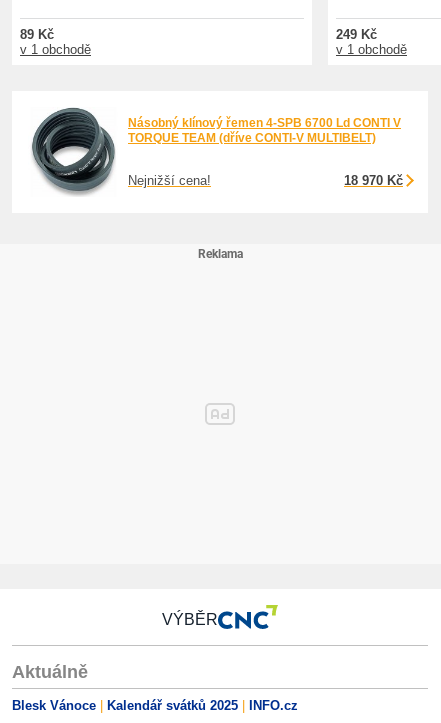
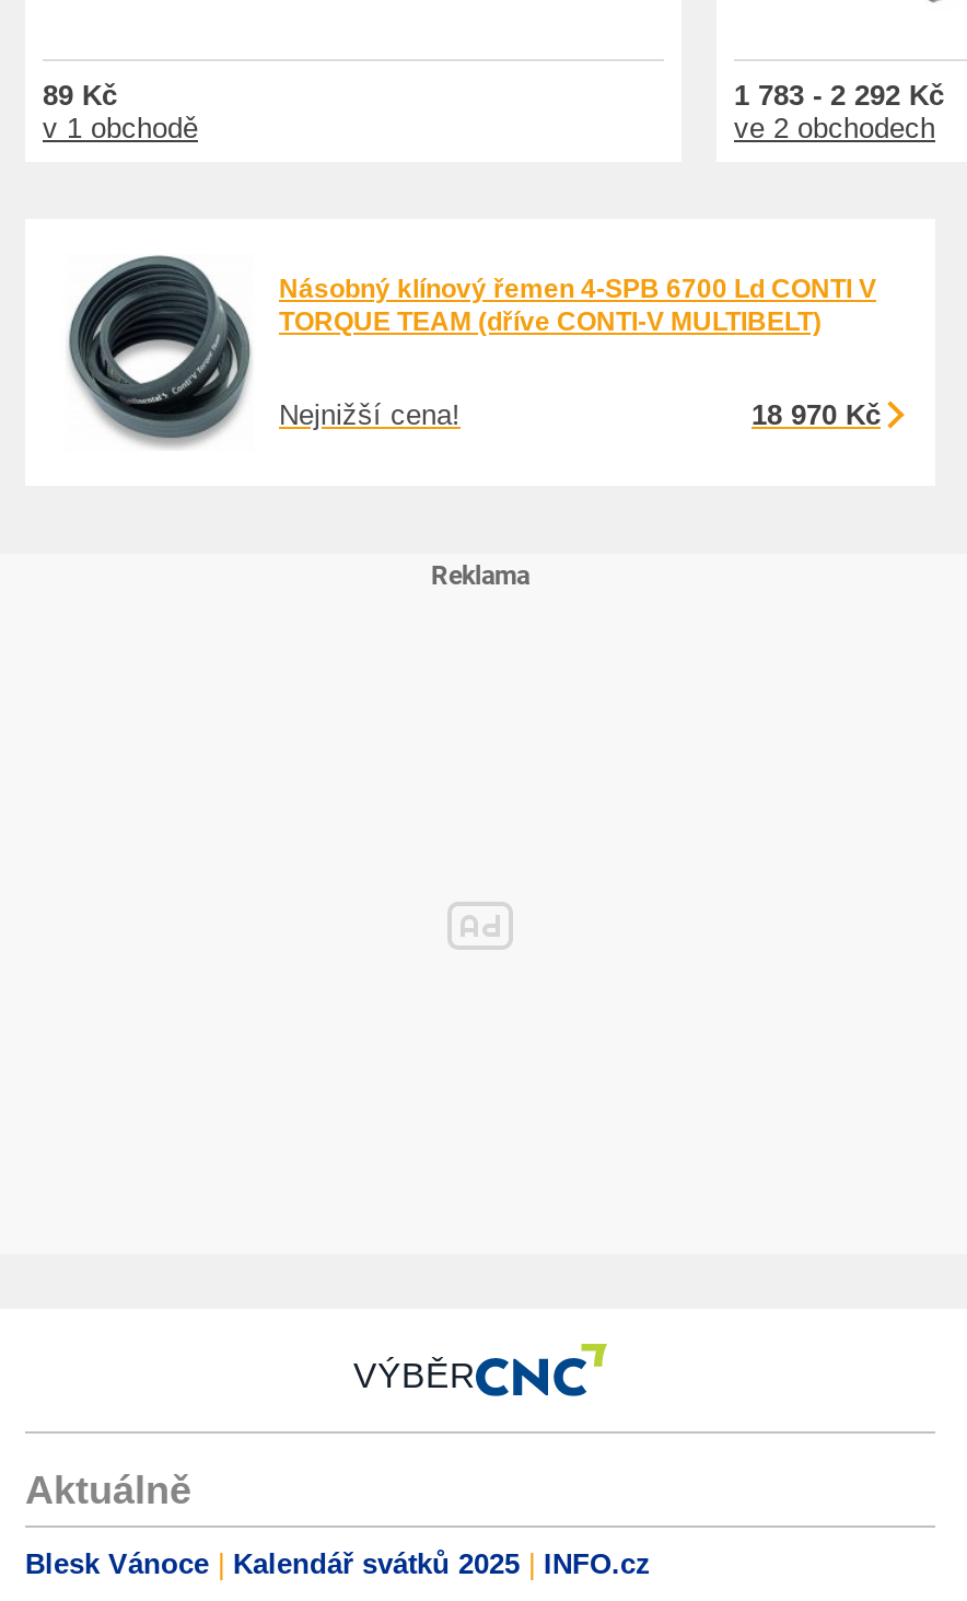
- 249 Kč
- v 1 obchodě
+ 1 783 - 2 292 Kč
+ ve 2 obchodech
